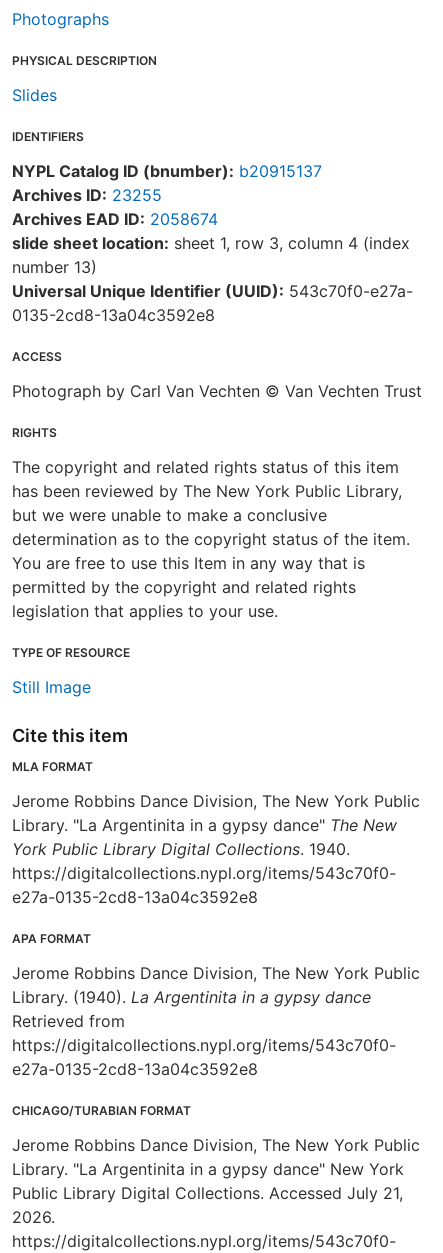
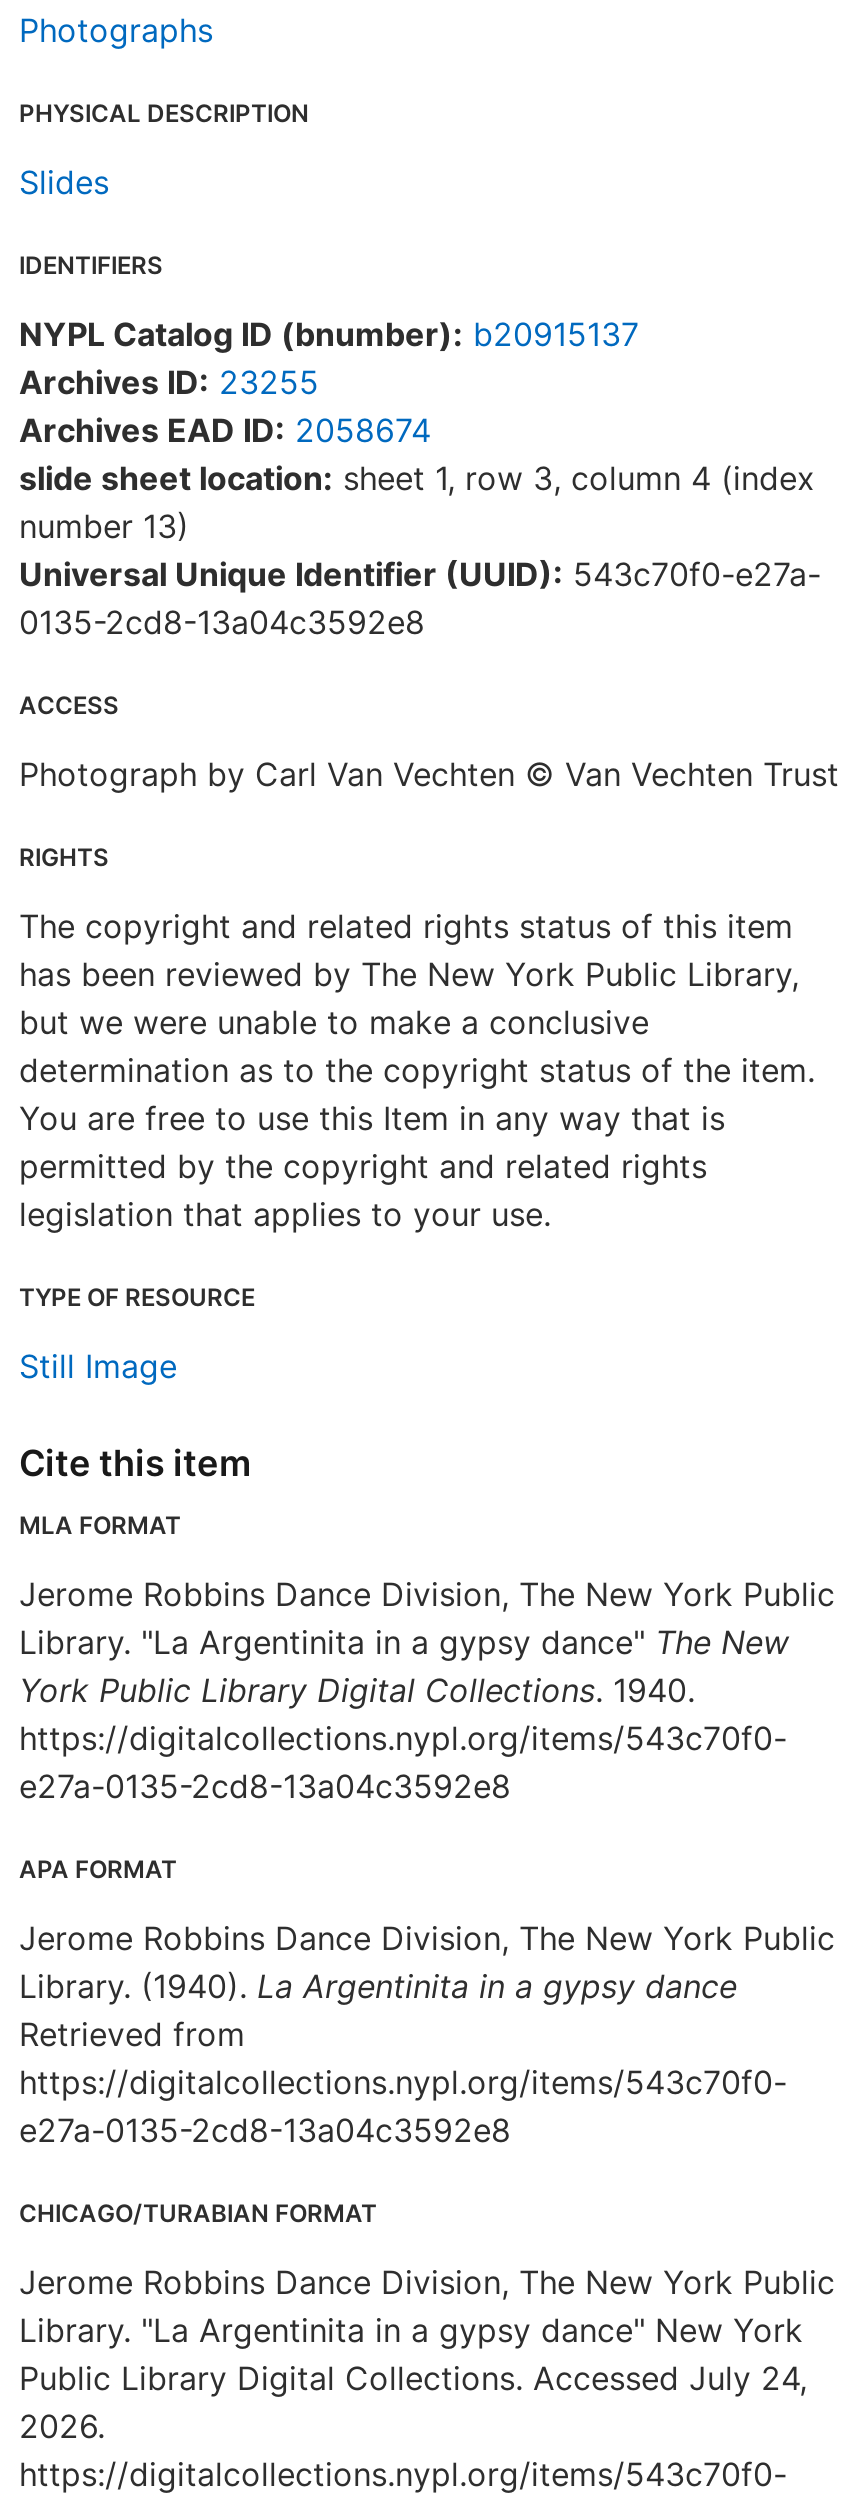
- Public Library Digital Collections. Accessed July 21,
+ Public Library Digital Collections. Accessed July 24,
